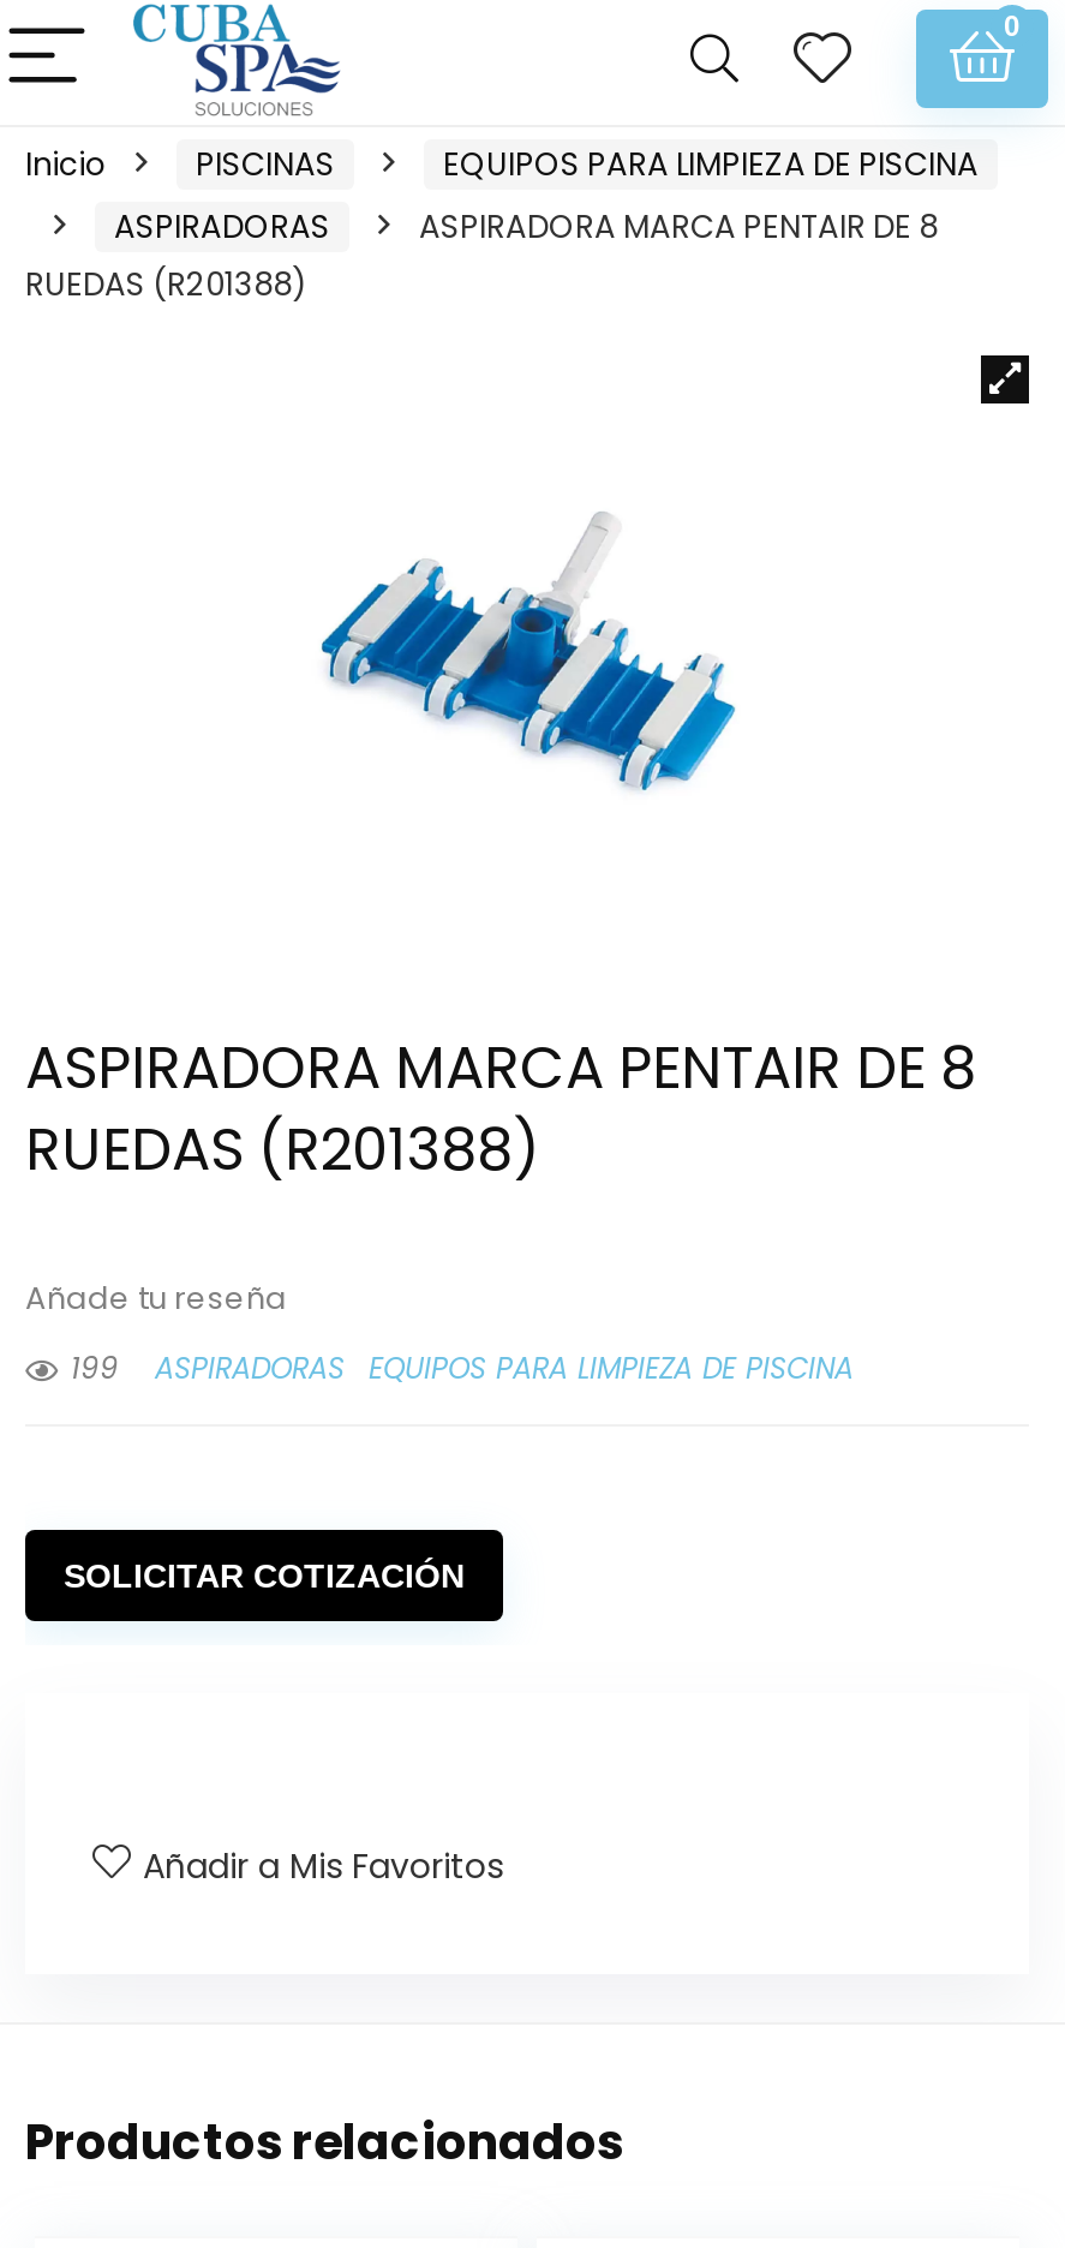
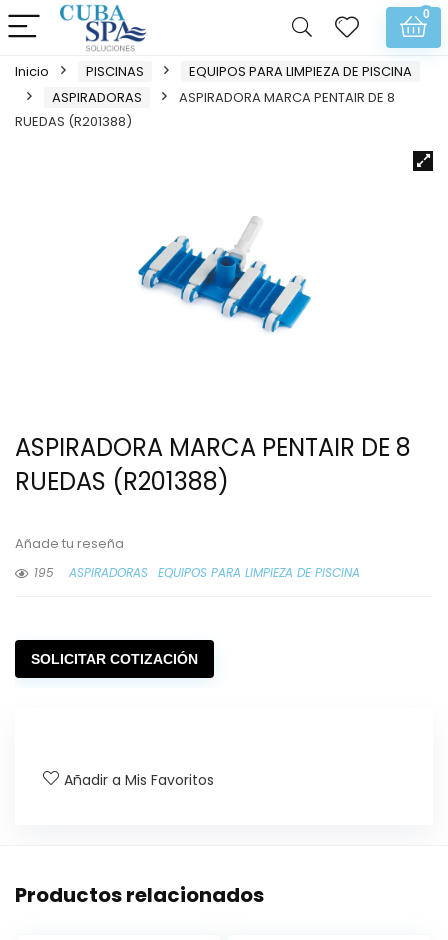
- 199 ASPIRADORAS EQUIPOS PARA LIMPIEZA DE PISCINA
+ 195 ASPIRADORAS EQUIPOS PARA LIMPIEZA DE PISCINA
